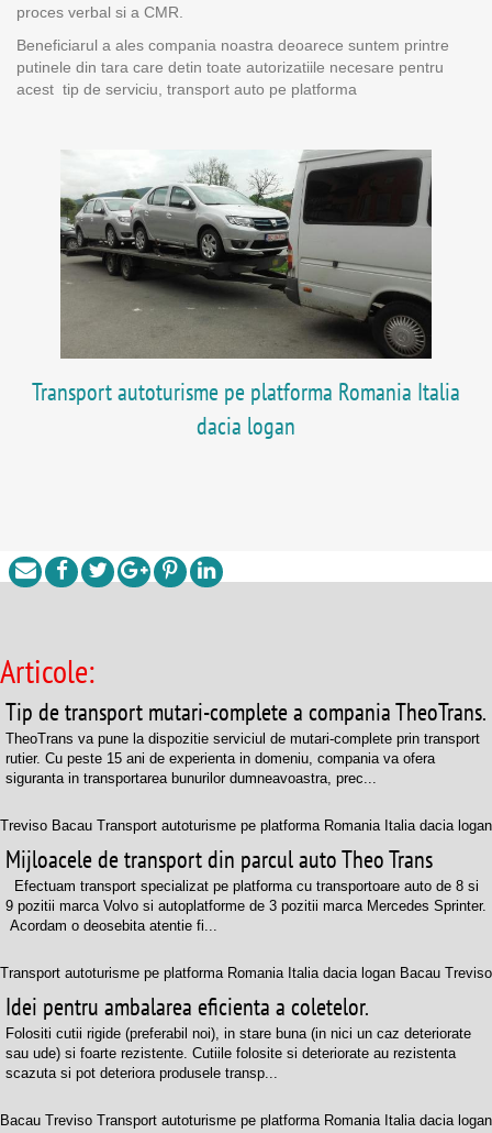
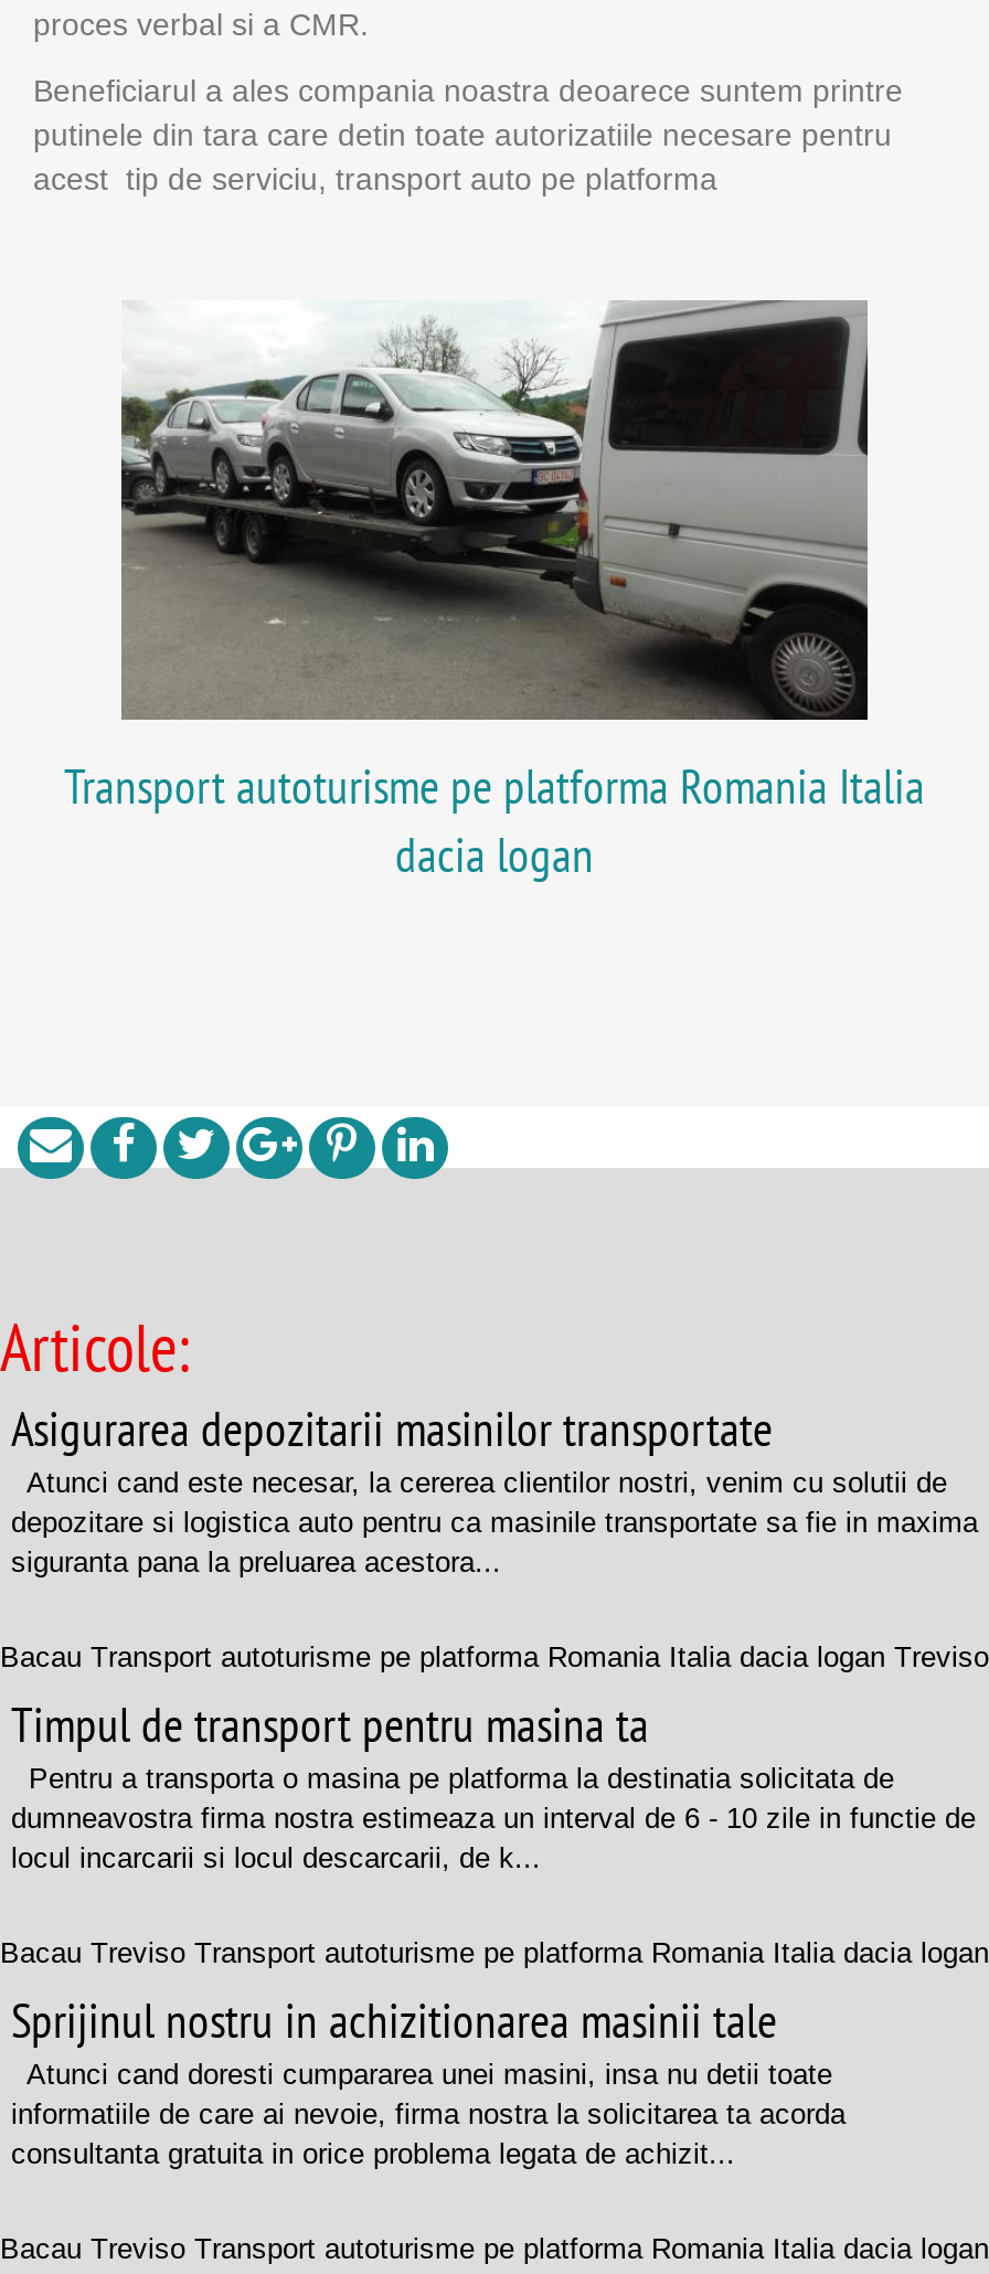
- Tip de transport mutari-complete a compania TheoTrans.
- TheoTrans va pune la dispozitie serviciul de mutari-complete prin transport
- rutier. Cu peste 15 ani de experienta in domeniu, compania va ofera
- siguranta in transportarea bunurilor dumneavoastra, prec...
+ Asigurarea depozitarii masinilor transportate
+ Atunci cand este necesar, la cererea clientilor nostri, venim cu solutii de
+ depozitare si logistica auto pentru ca masinile transportate sa fie in maxima
+ siguranta pana la preluarea acestora...

- Treviso Bacau Transport autoturisme pe platforma Romania Italia dacia logan
- Mijloacele de transport din parcul auto Theo Trans
- Efectuam transport specializat pe platforma cu transportoare auto de 8 si
- 9 pozitii marca Volvo si autoplatforme de 3 pozitii marca Mercedes Sprinter.
- Acordam o deosebita atentie fi...
+ Bacau Transport autoturisme pe platforma Romania Italia dacia logan Treviso
+ Timpul de transport pentru masina ta
+ Pentru a transporta o masina pe platforma la destinatia solicitata de
+ dumneavostra firma nostra estimeaza un interval de 6 - 10 zile in functie de
+ locul incarcarii si locul descarcarii, de k...

- Transport autoturisme pe platforma Romania Italia dacia logan Bacau Treviso
- Idei pentru ambalarea eficienta a coletelor.
- Folositi cutii rigide (preferabil noi), in stare buna (in nici un caz deteriorate
- sau ude) si foarte rezistente. Cutiile folosite si deteriorate au rezistenta
- scazuta si pot deteriora produsele transp...
+ Bacau Treviso Transport autoturisme pe platforma Romania Italia dacia logan
+ Sprijinul nostru in achizitionarea masinii tale
+ Atunci cand doresti cumpararea unei masini, insa nu detii toate
+ informatiile de care ai nevoie, firma nostra la solicitarea ta acorda
+ consultanta gratuita in orice problema legata de achizit...
